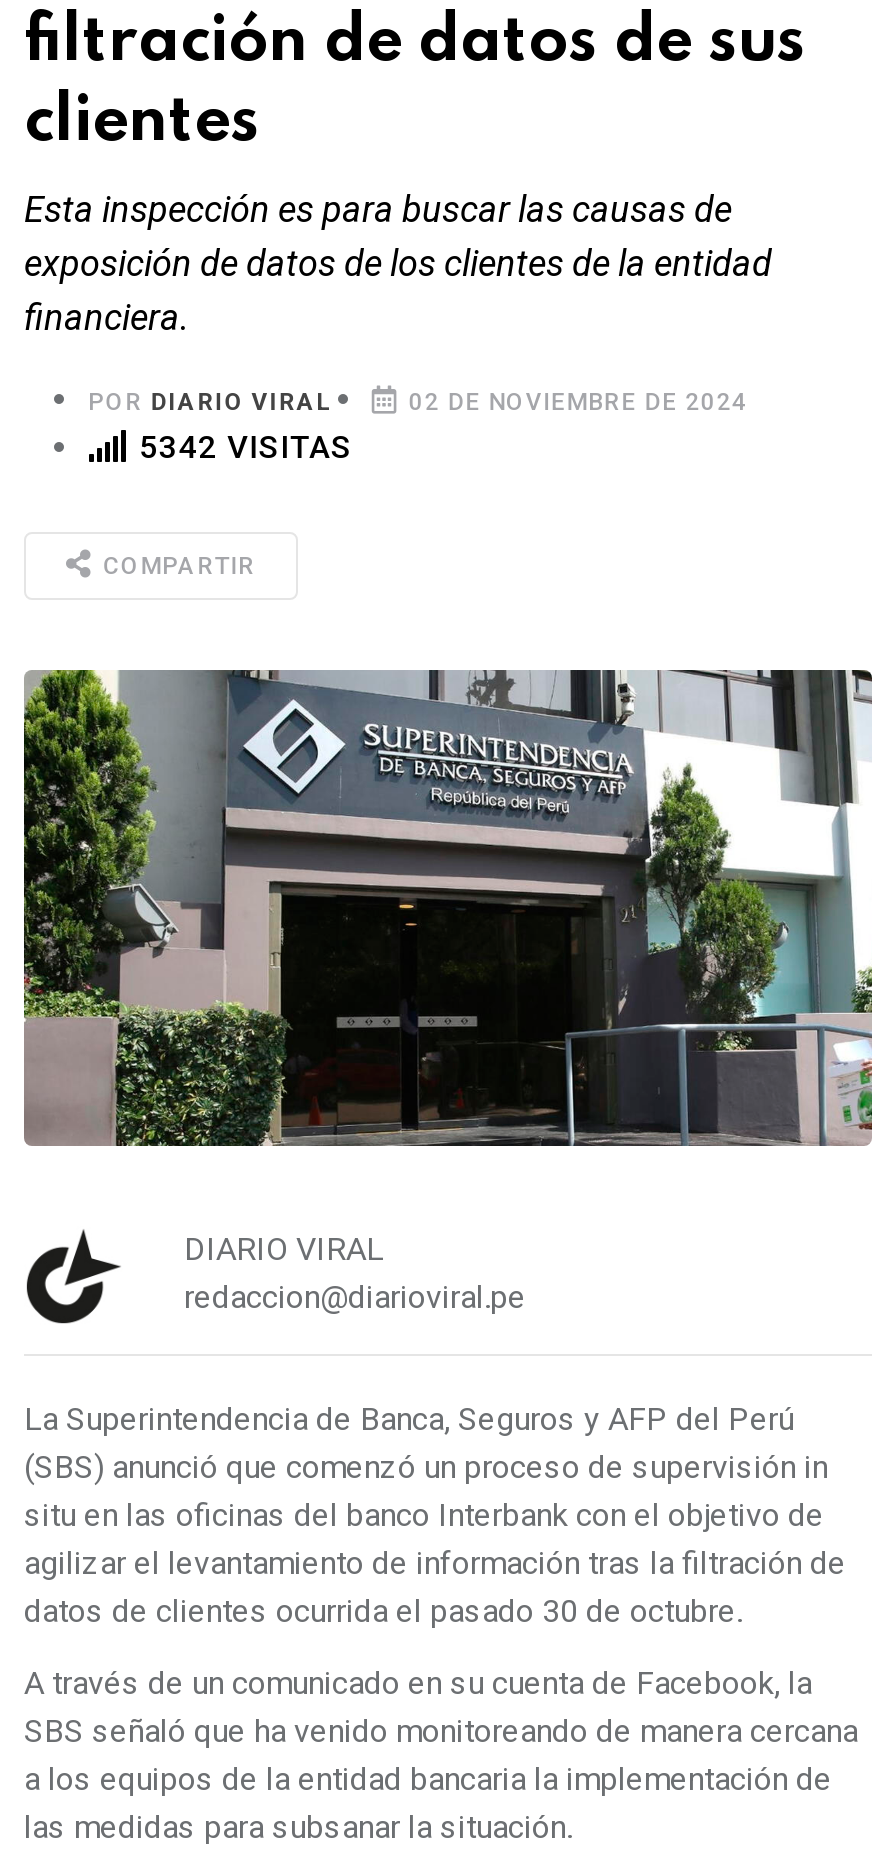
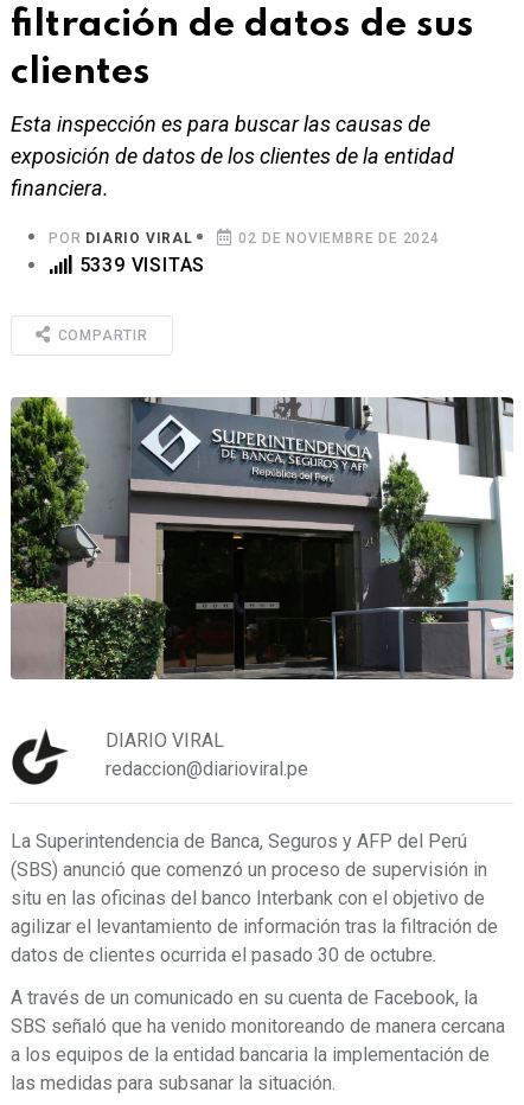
- 5342 VISITAS
+ 5339 VISITAS
